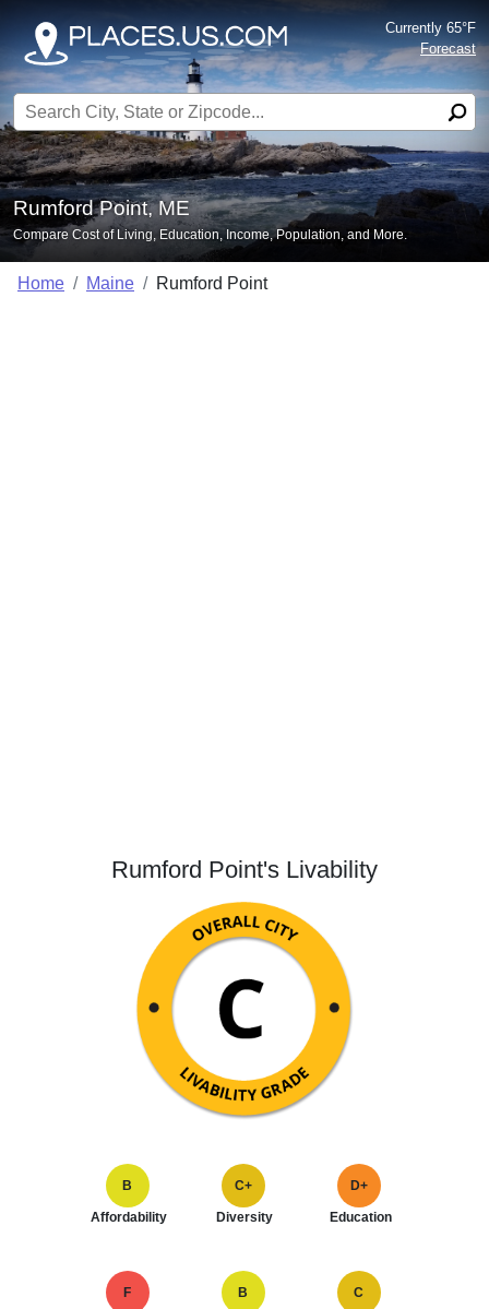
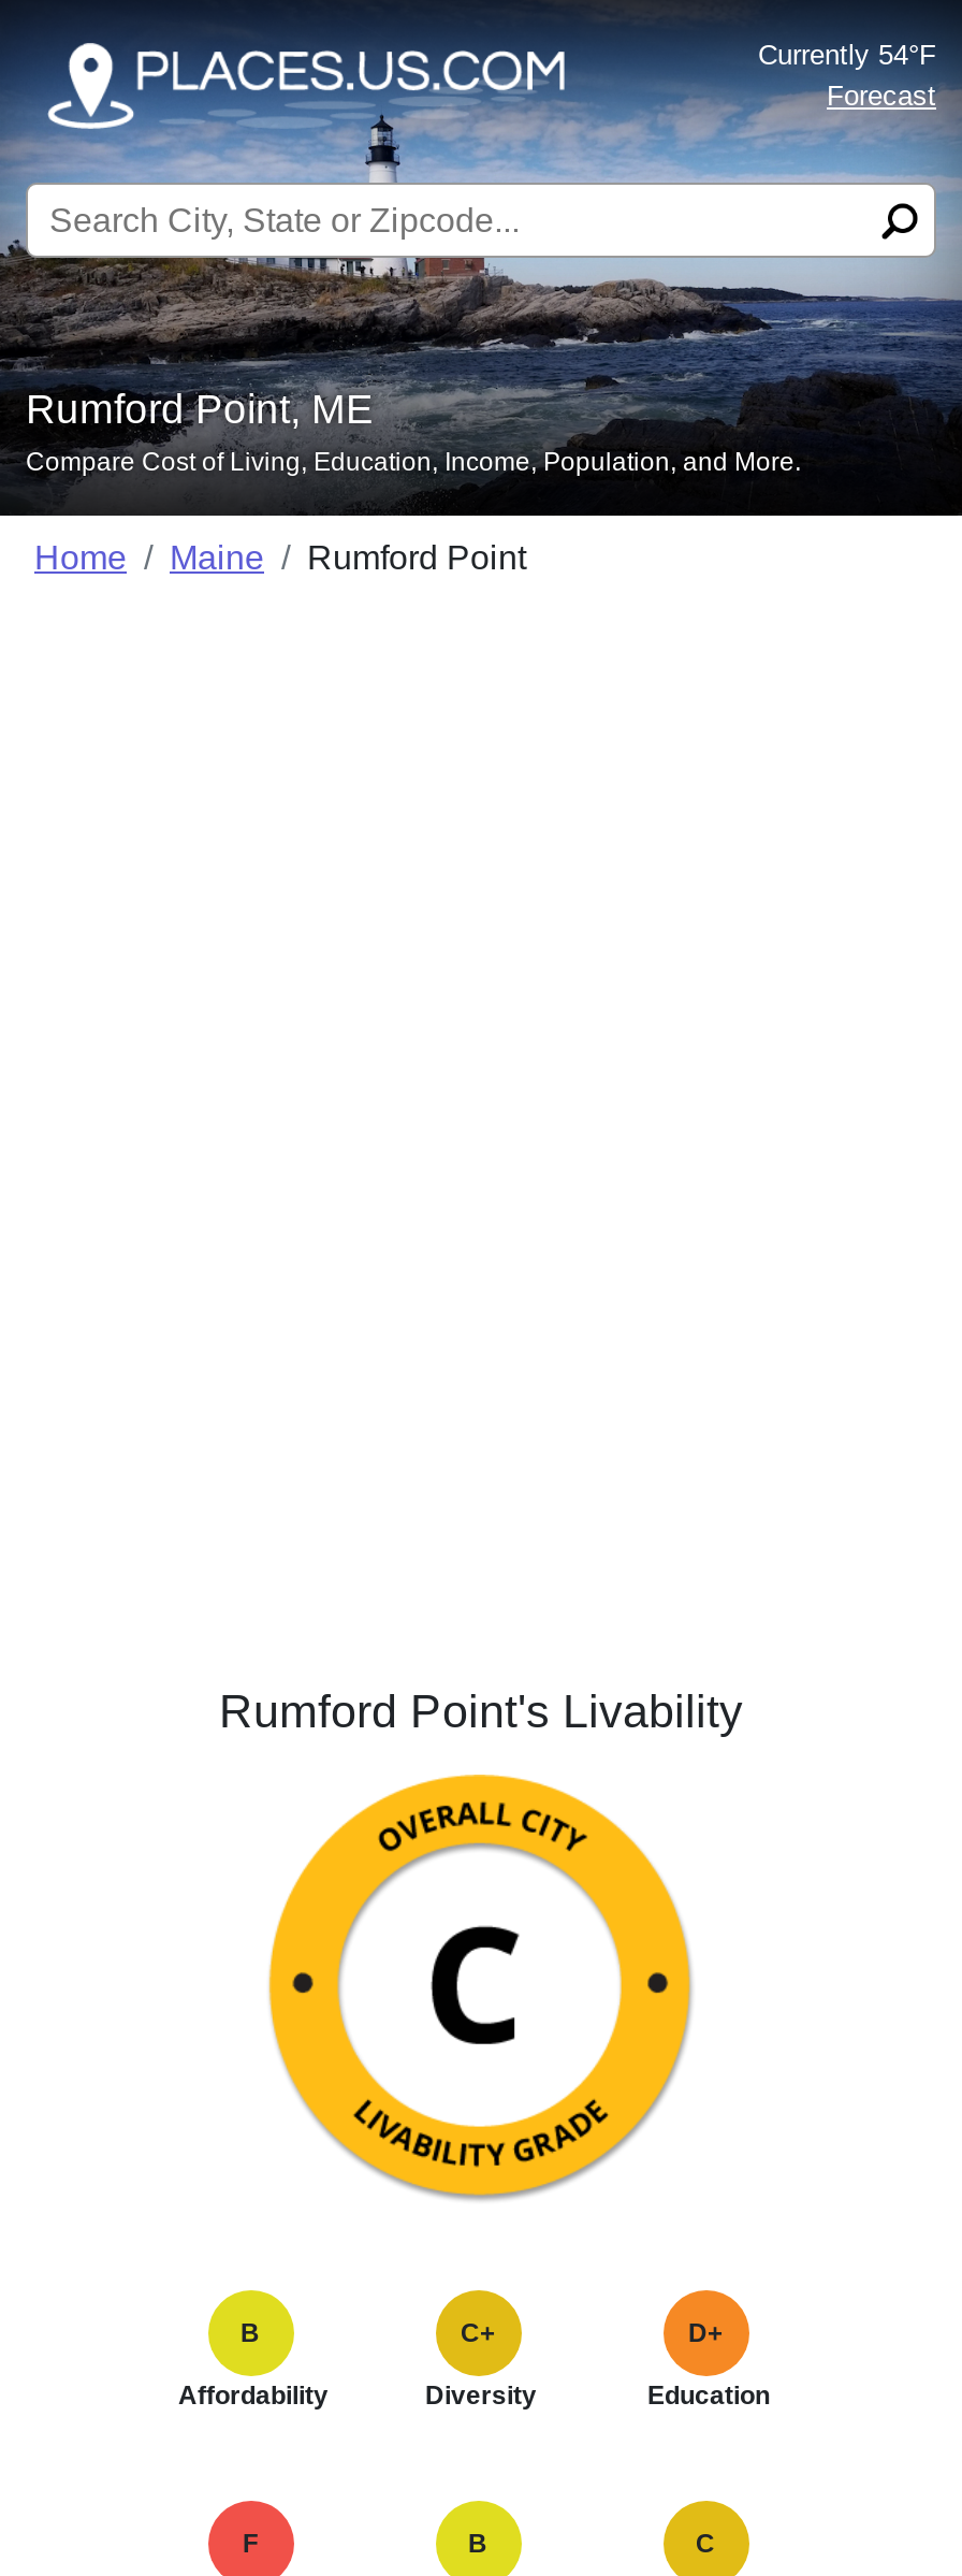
- Currently 65°F
+ Currently 54°F
